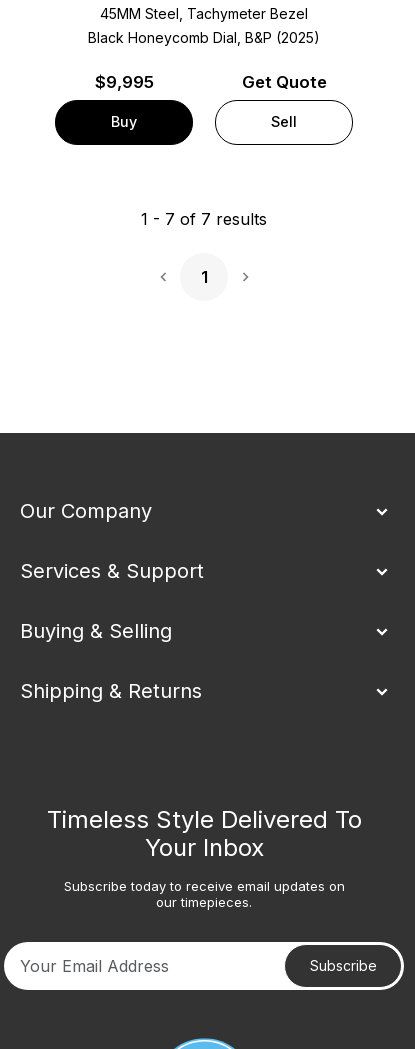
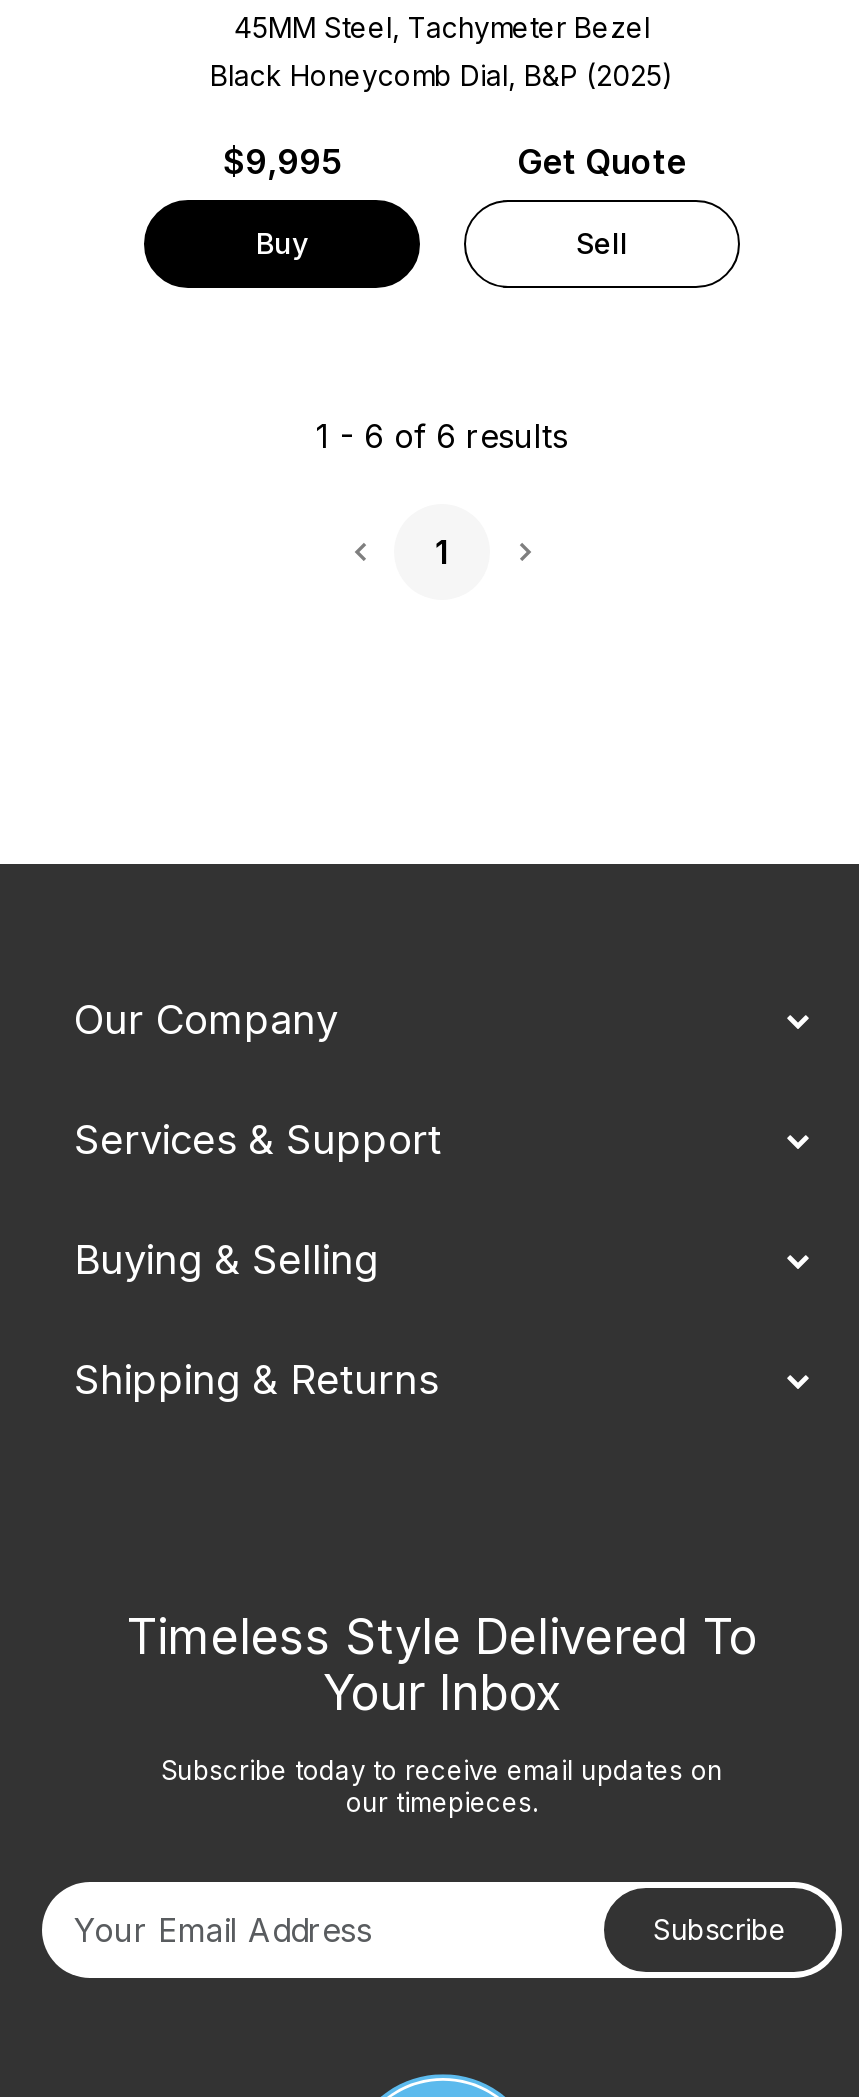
- 1 - 7 of 7 results
+ 1 - 6 of 6 results
